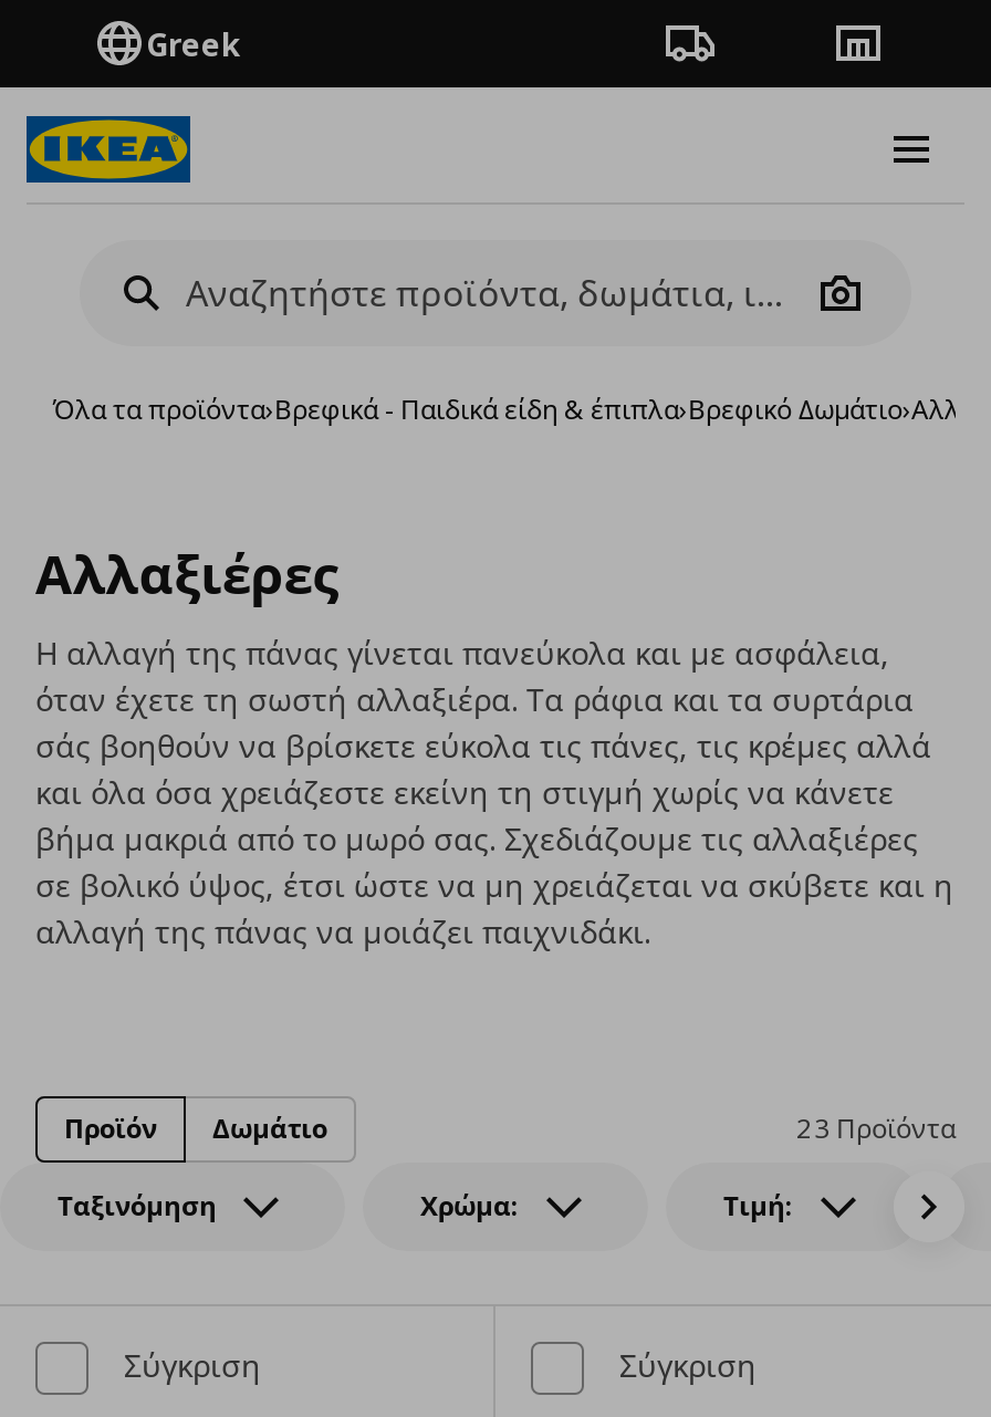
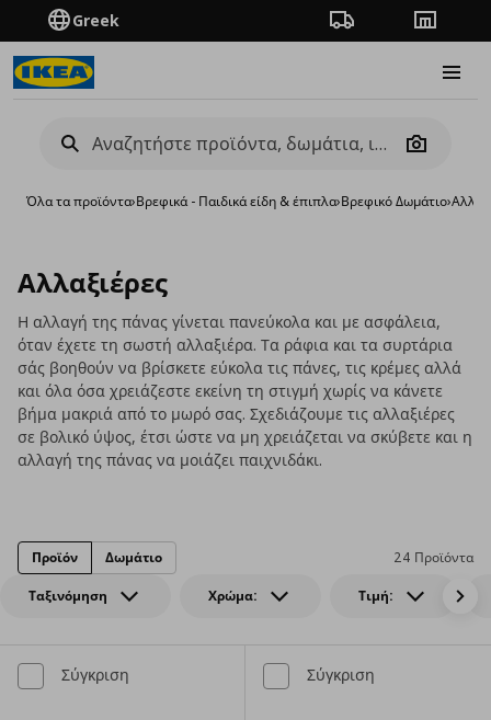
- 23 Προϊόντα
+ 24 Προϊόντα
